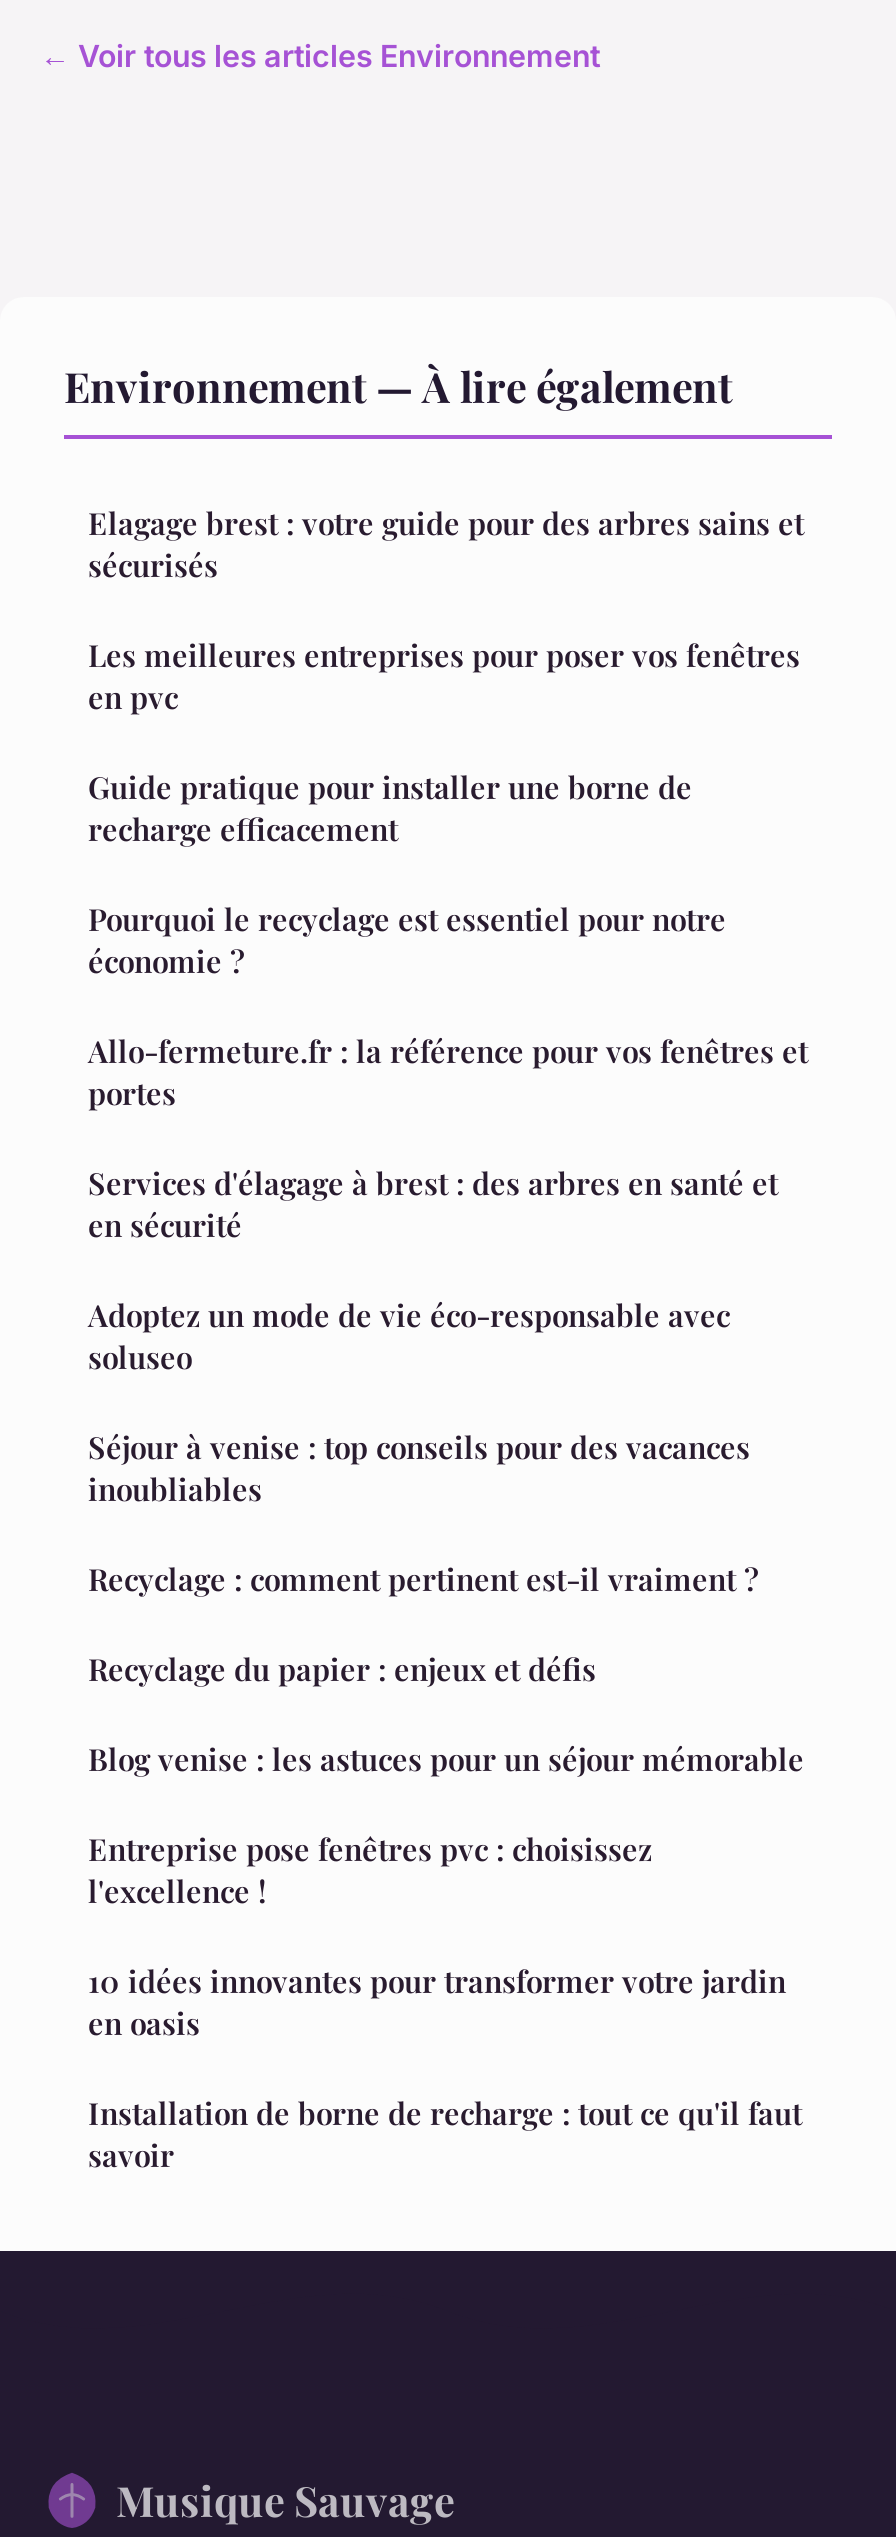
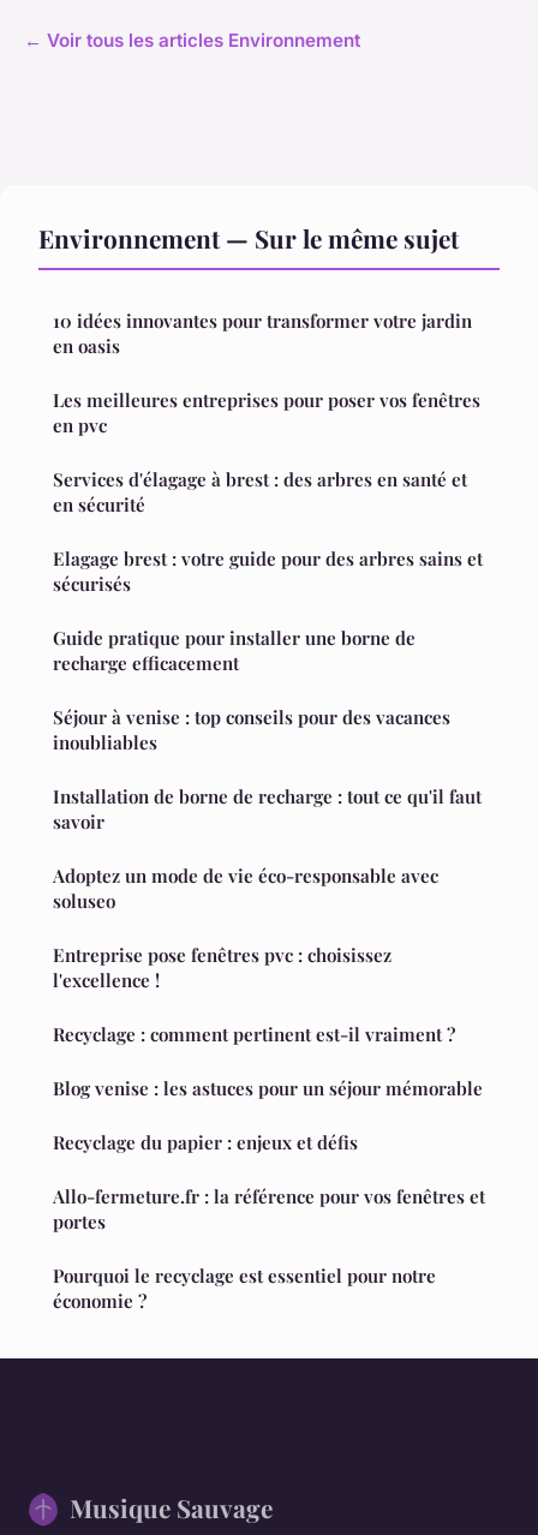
- Environnement — À lire également
+ Environnement — Sur le même sujet

moved down: Les meilleures entreprises pour poser vos fenêtres | en pvc | Services d'élagage à brest : des arbres en santé et | ... | Séjour à venise : top conseils pour des vacances | inoubliables

moved down: Adoptez un mode de vie éco-responsable avec | soluseo | Entreprise pose fenêtres pvc : choisissez | ... | Pourquoi le recyclage est essentiel pour notre | économie ?

moved up: 10 idées innovantes pour transformer votre jardin | en oasis

moved up: Installation de borne de recharge : tout ce qu'il faut | savoir
